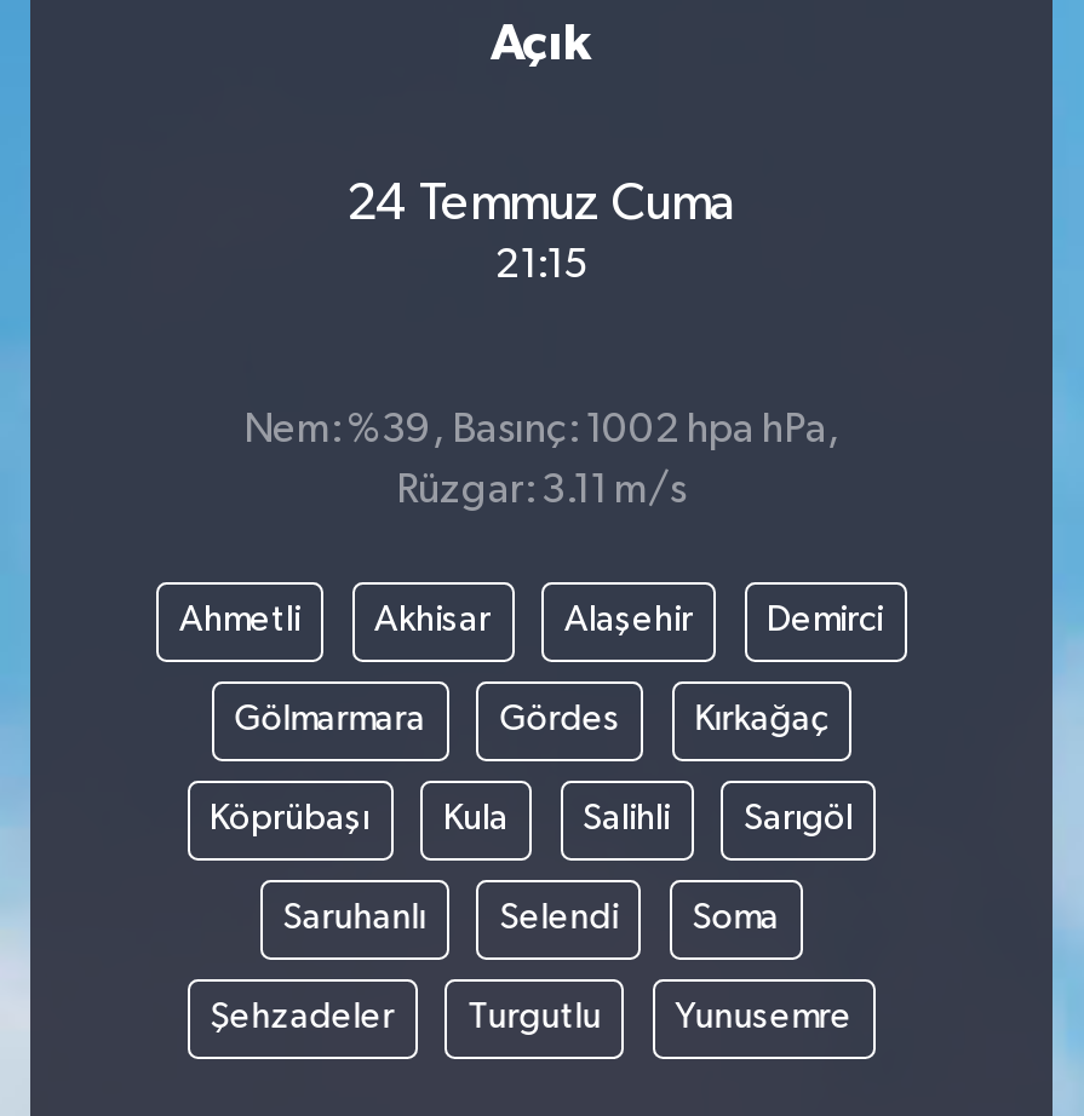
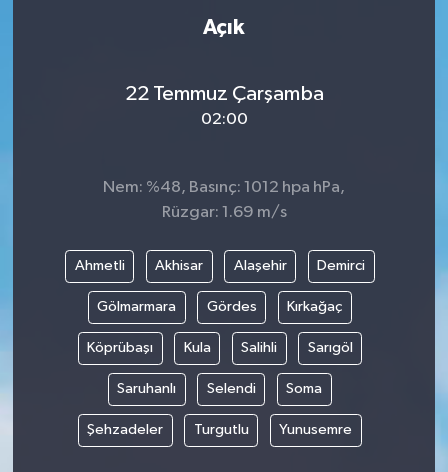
- 24 Temmuz Cuma
+ 22 Temmuz Çarşamba

- 21:15
+ 02:00

- Nem: %39, Basınç: 1002 hpa hPa,
+ Nem: %48, Basınç: 1012 hpa hPa,

- Rüzgar: 3.11 m/s
+ Rüzgar: 1.69 m/s
